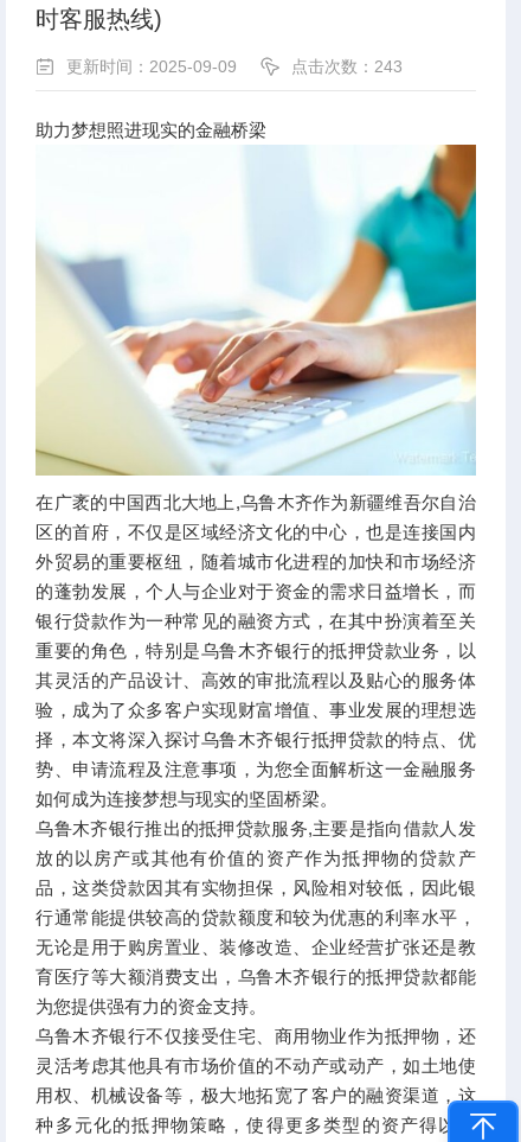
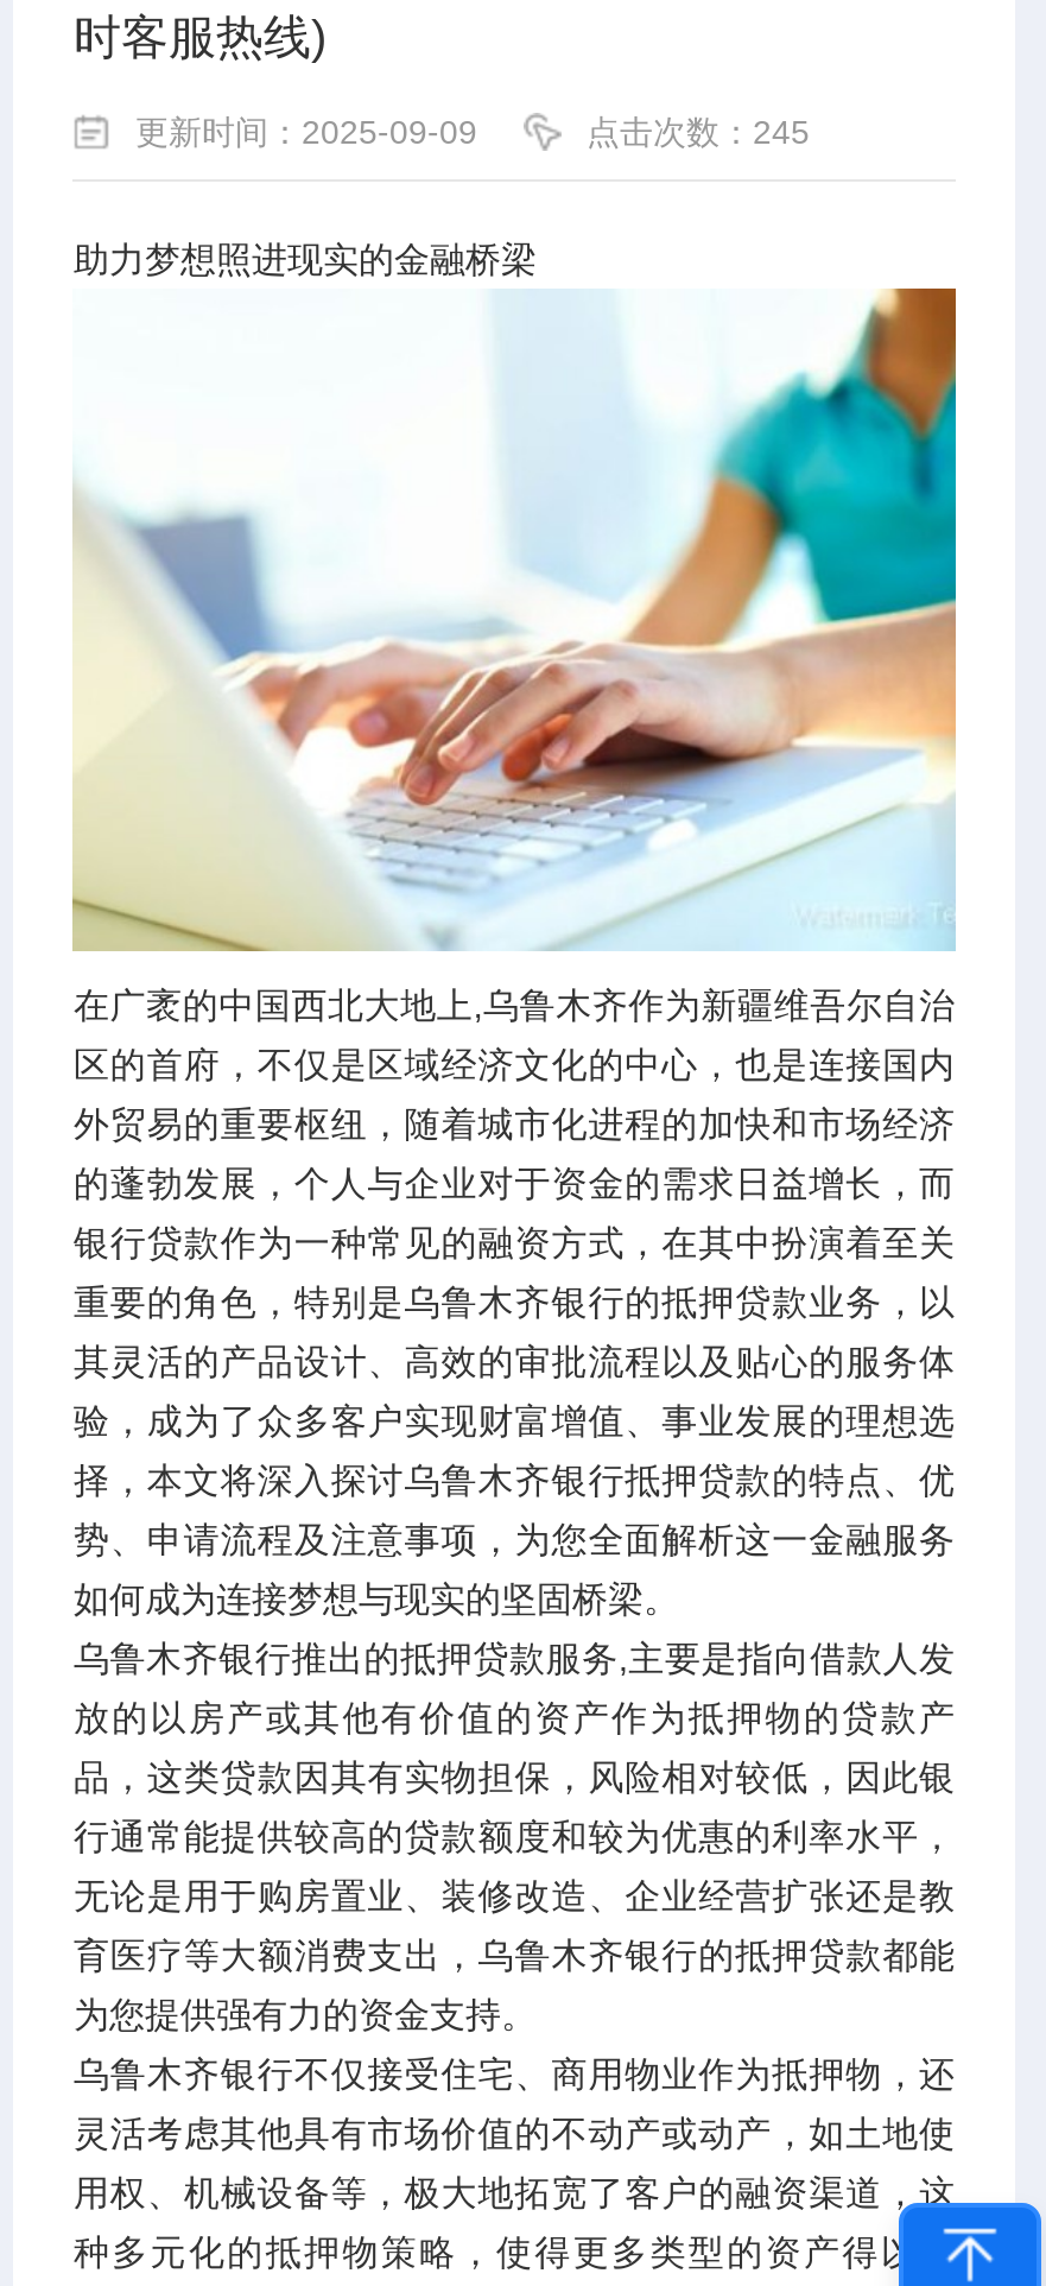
- 点击次数：243
+ 点击次数：245
